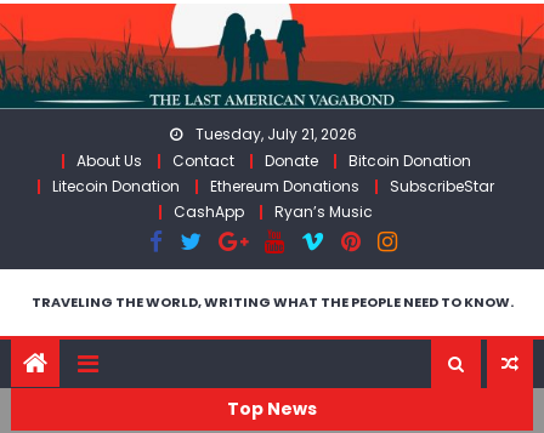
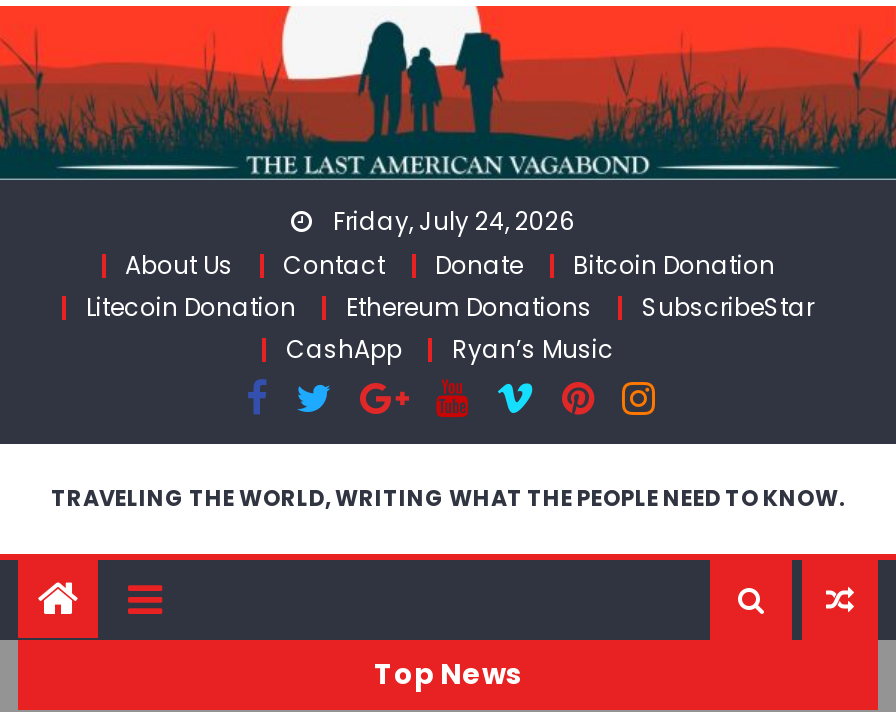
- Tuesday, July 21, 2026
+ Friday, July 24, 2026
